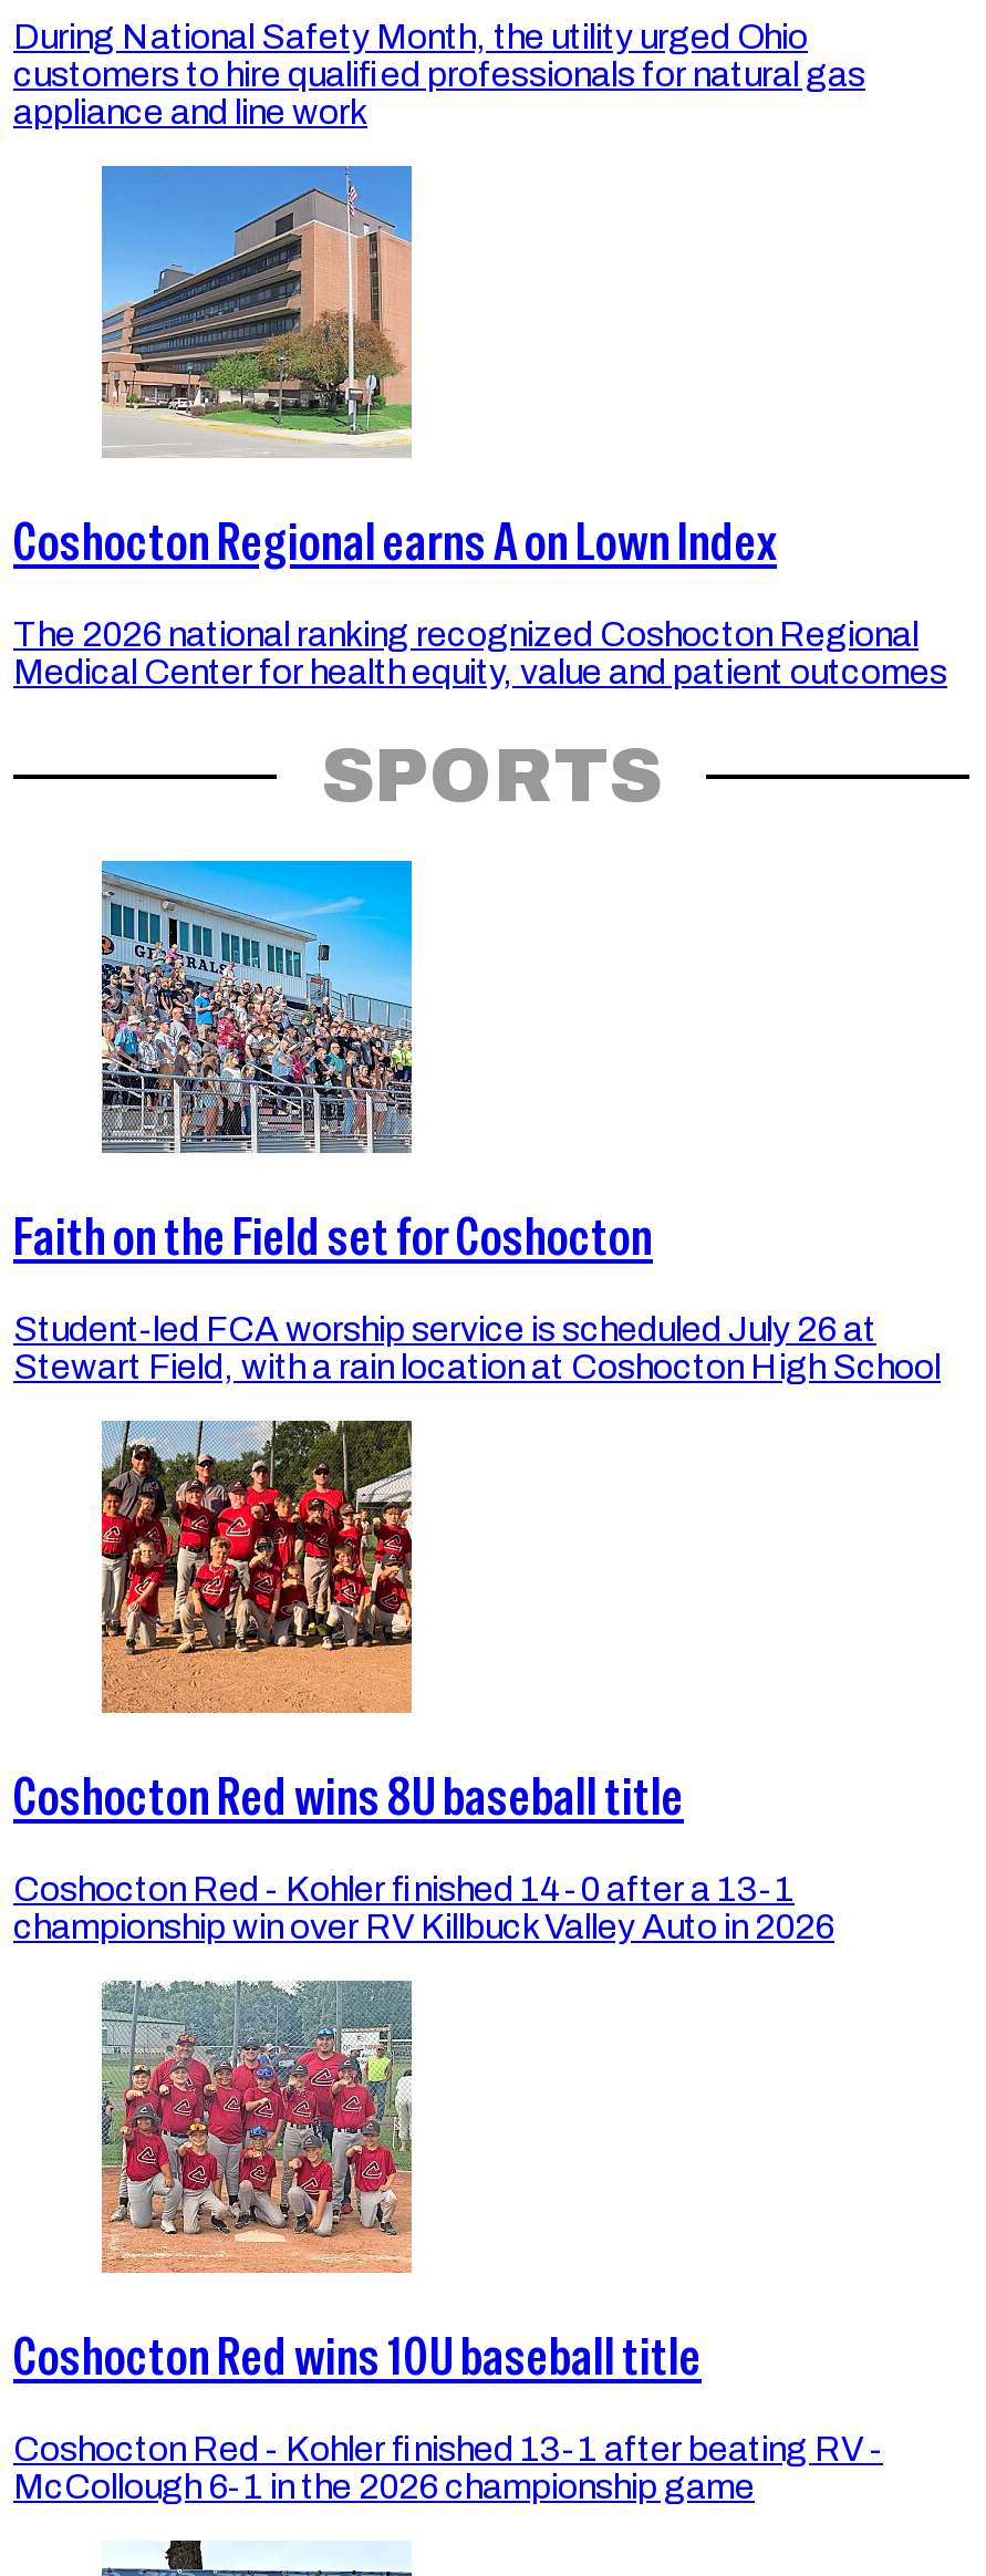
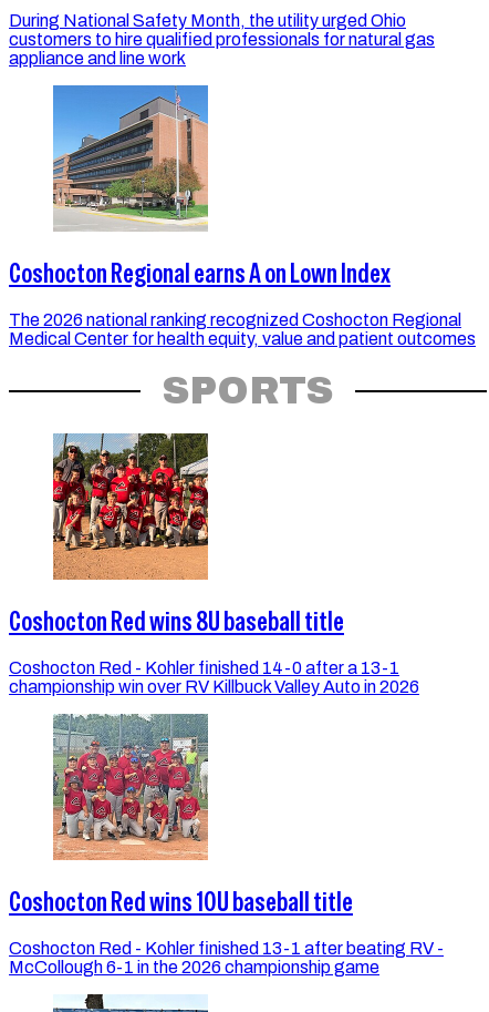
- [image]
- Faith on the Field set for Coshocton
- Student-led FCA worship service is scheduled July 26 at
- Stewart Field, with a rain location at Coshocton High School
